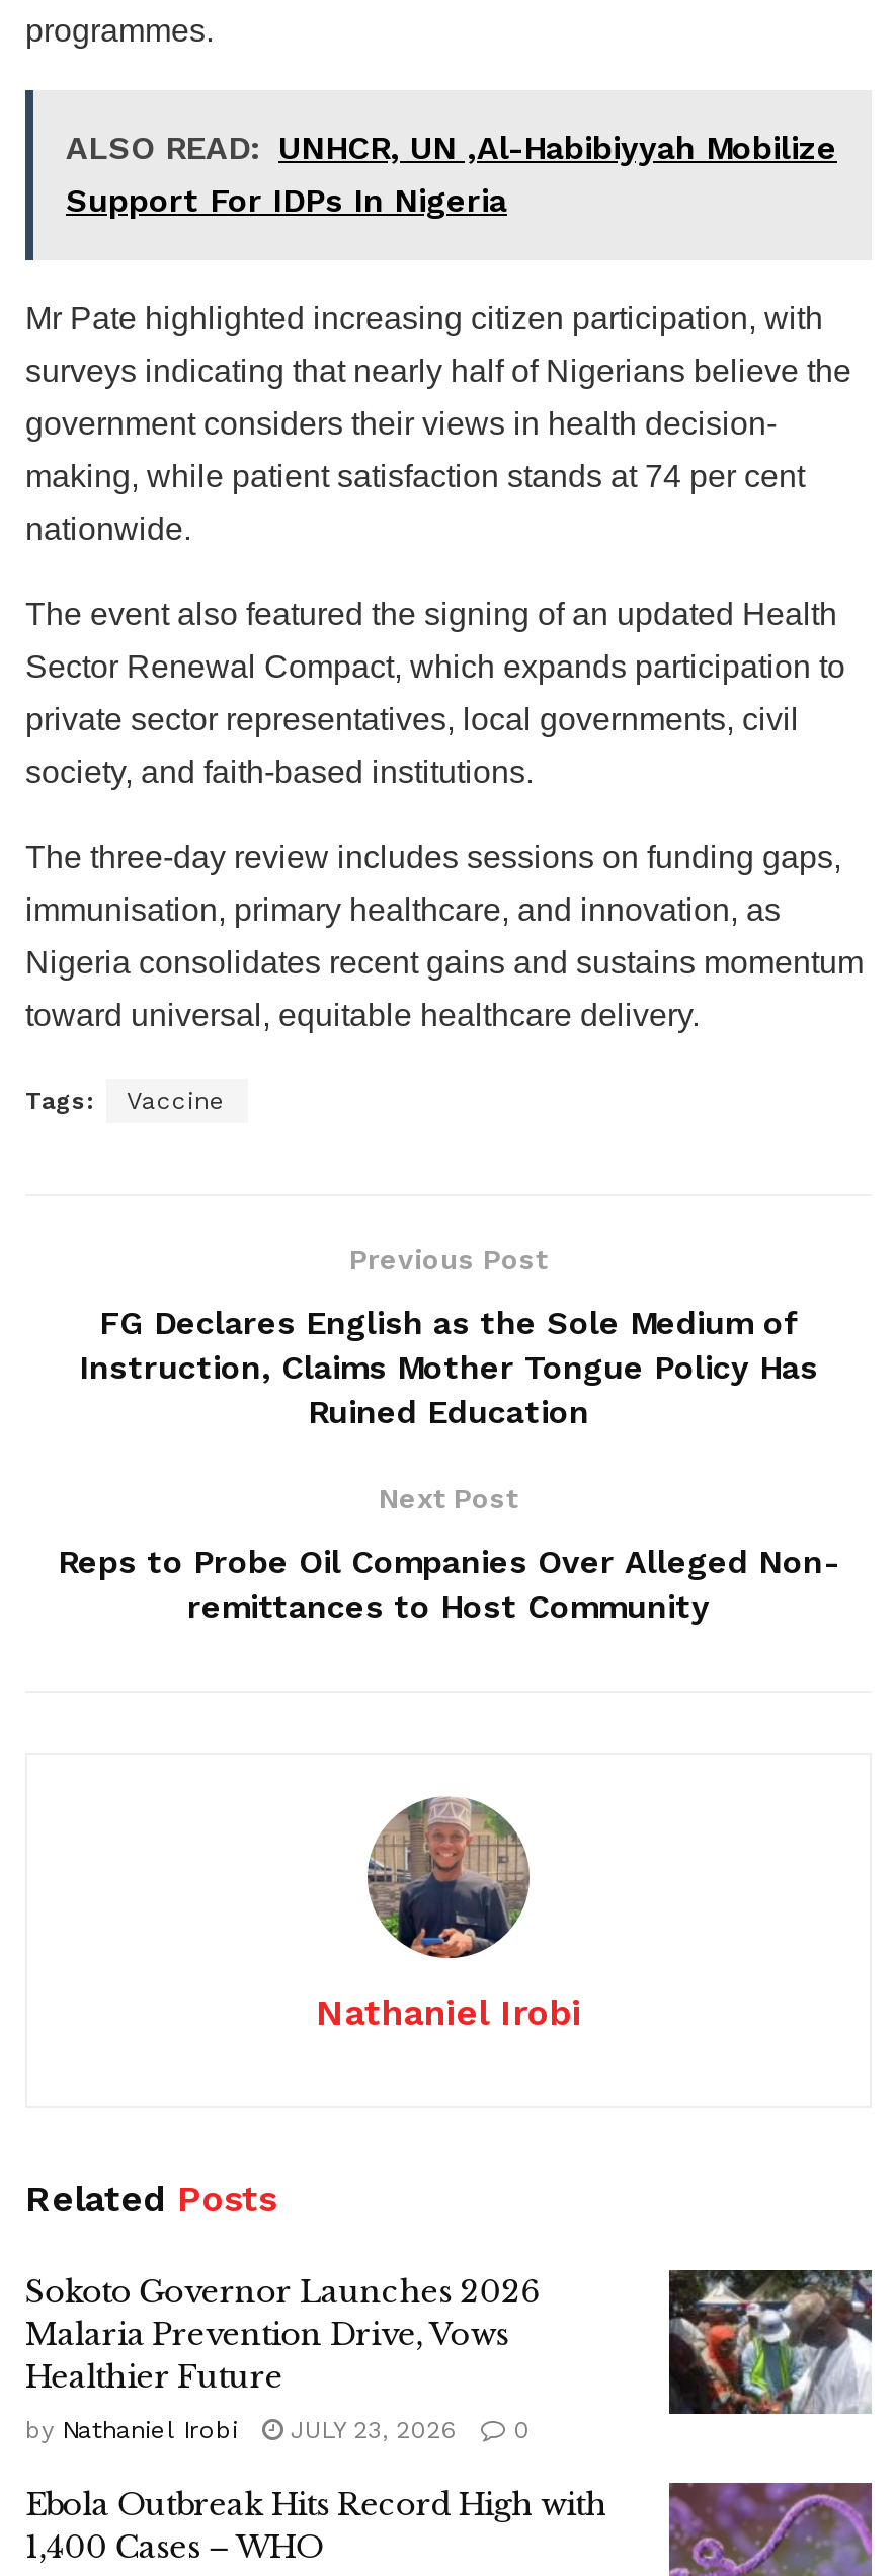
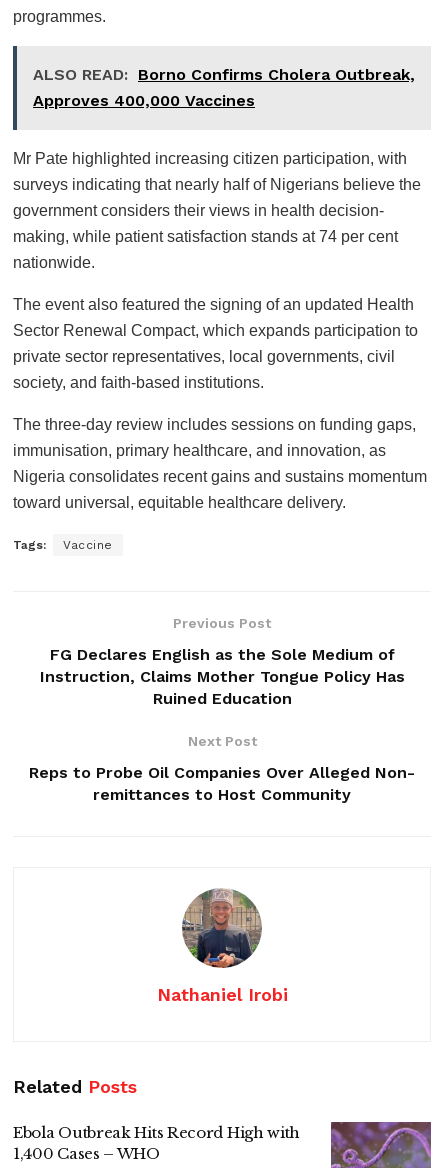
- ALSO READ: UNHCR, UN ,Al-Habibiyyah Mobilize
- Support For IDPs In Nigeria
+ ALSO READ: Borno Confirms Cholera Outbreak,
+ Approves 400,000 Vaccines

- Sokoto Governor Launches 2026
- Malaria Prevention Drive, Vows
- Healthier Future
- by Nathaniel Irobi
- JULY 23, 2026
- 0

- [image]
